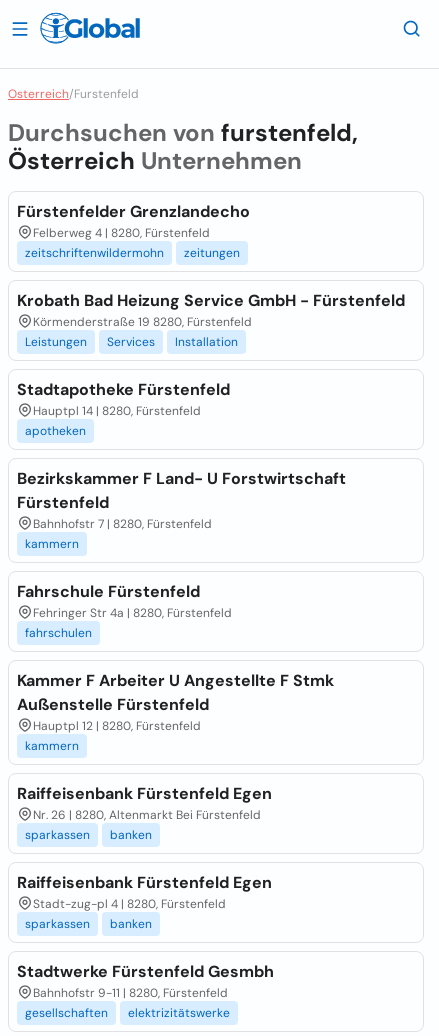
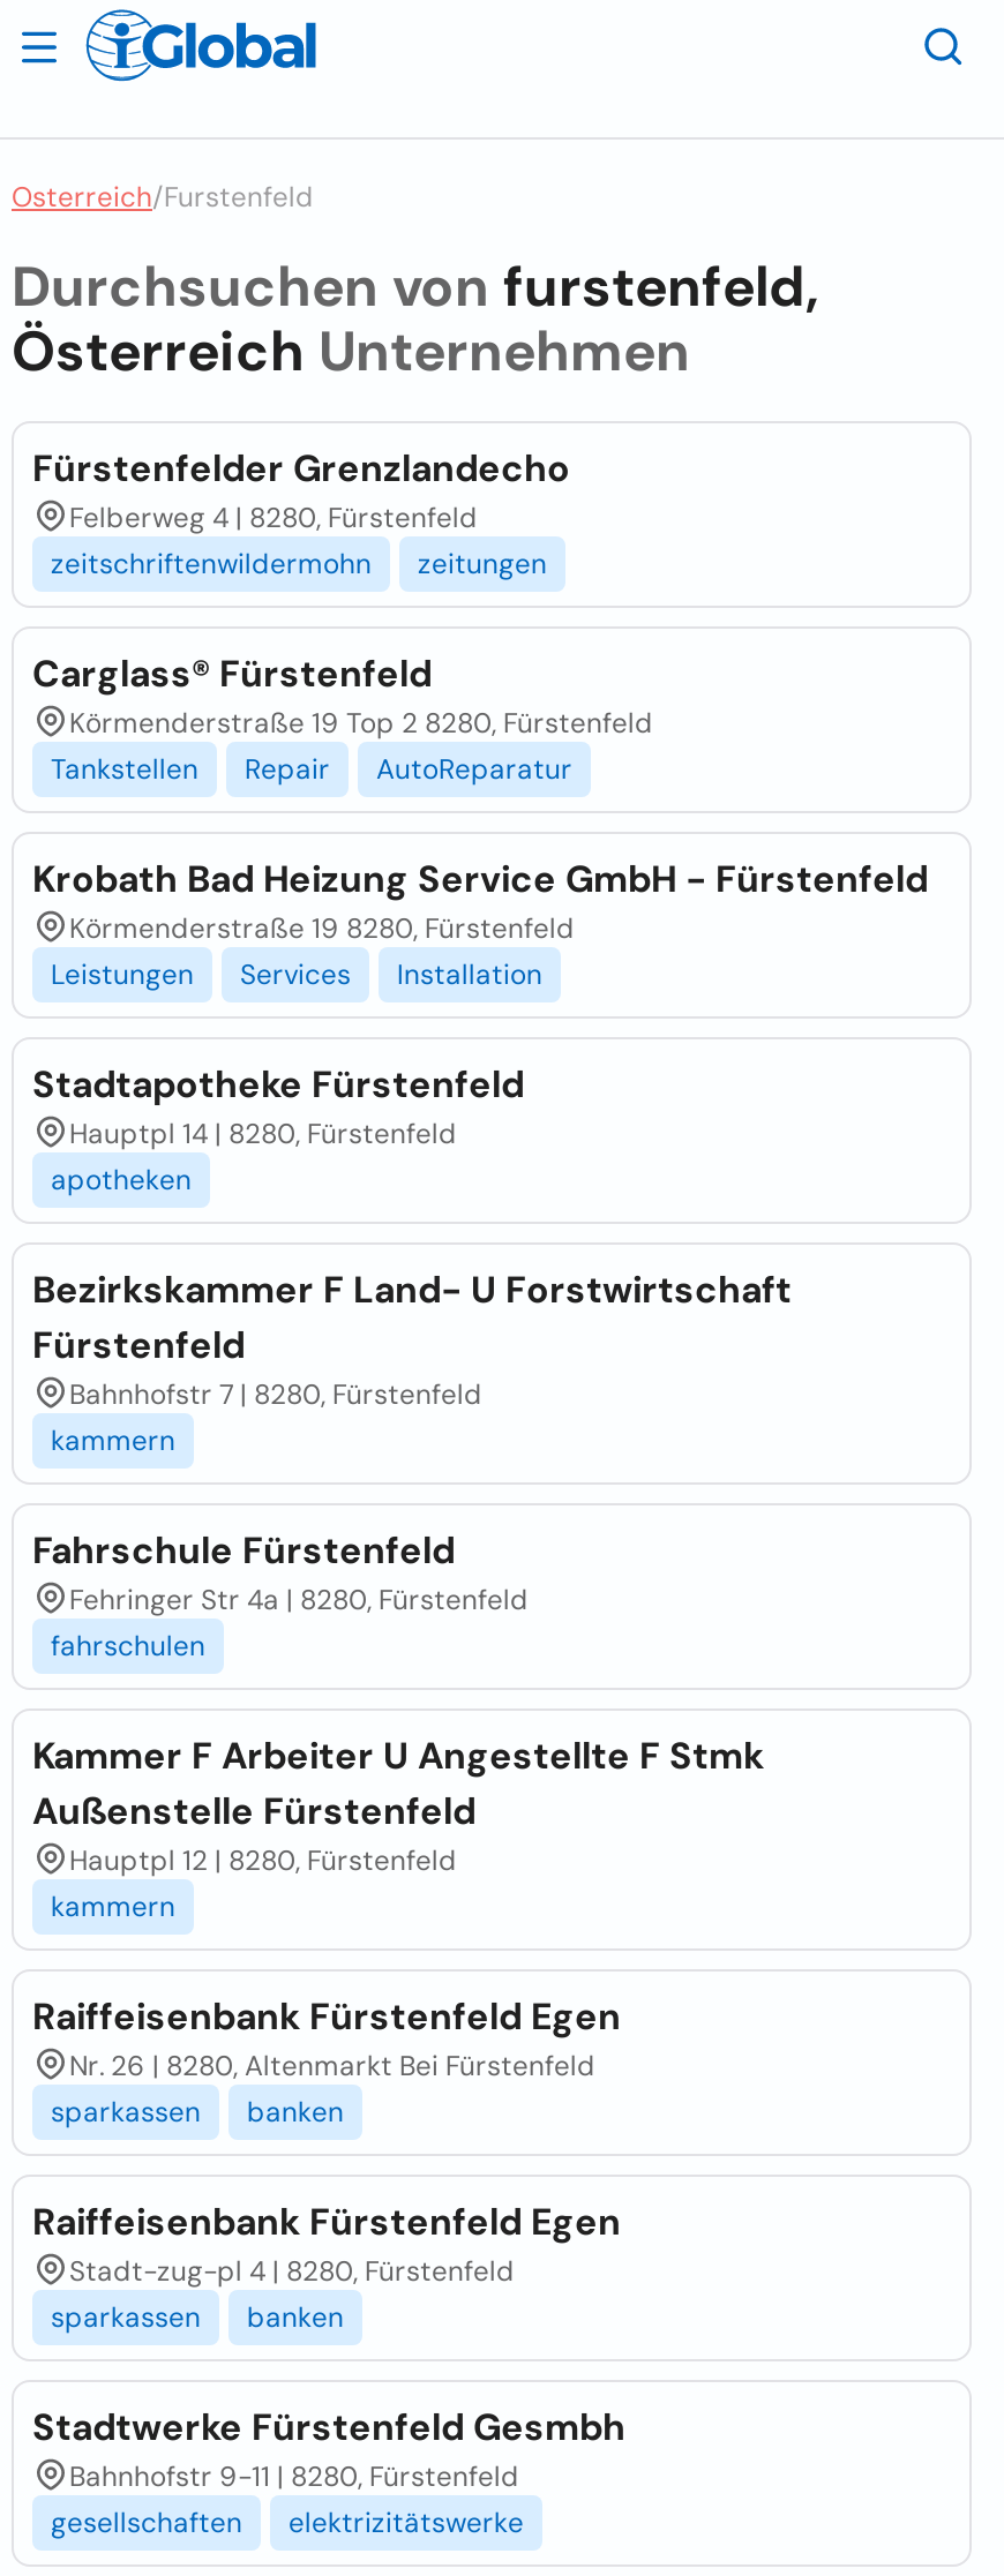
+ Carglass® Fürstenfeld
+ Körmenderstraße 19 Top 2 8280, Fürstenfeld
+ Tankstellen
+ Repair
+ AutoReparatur
